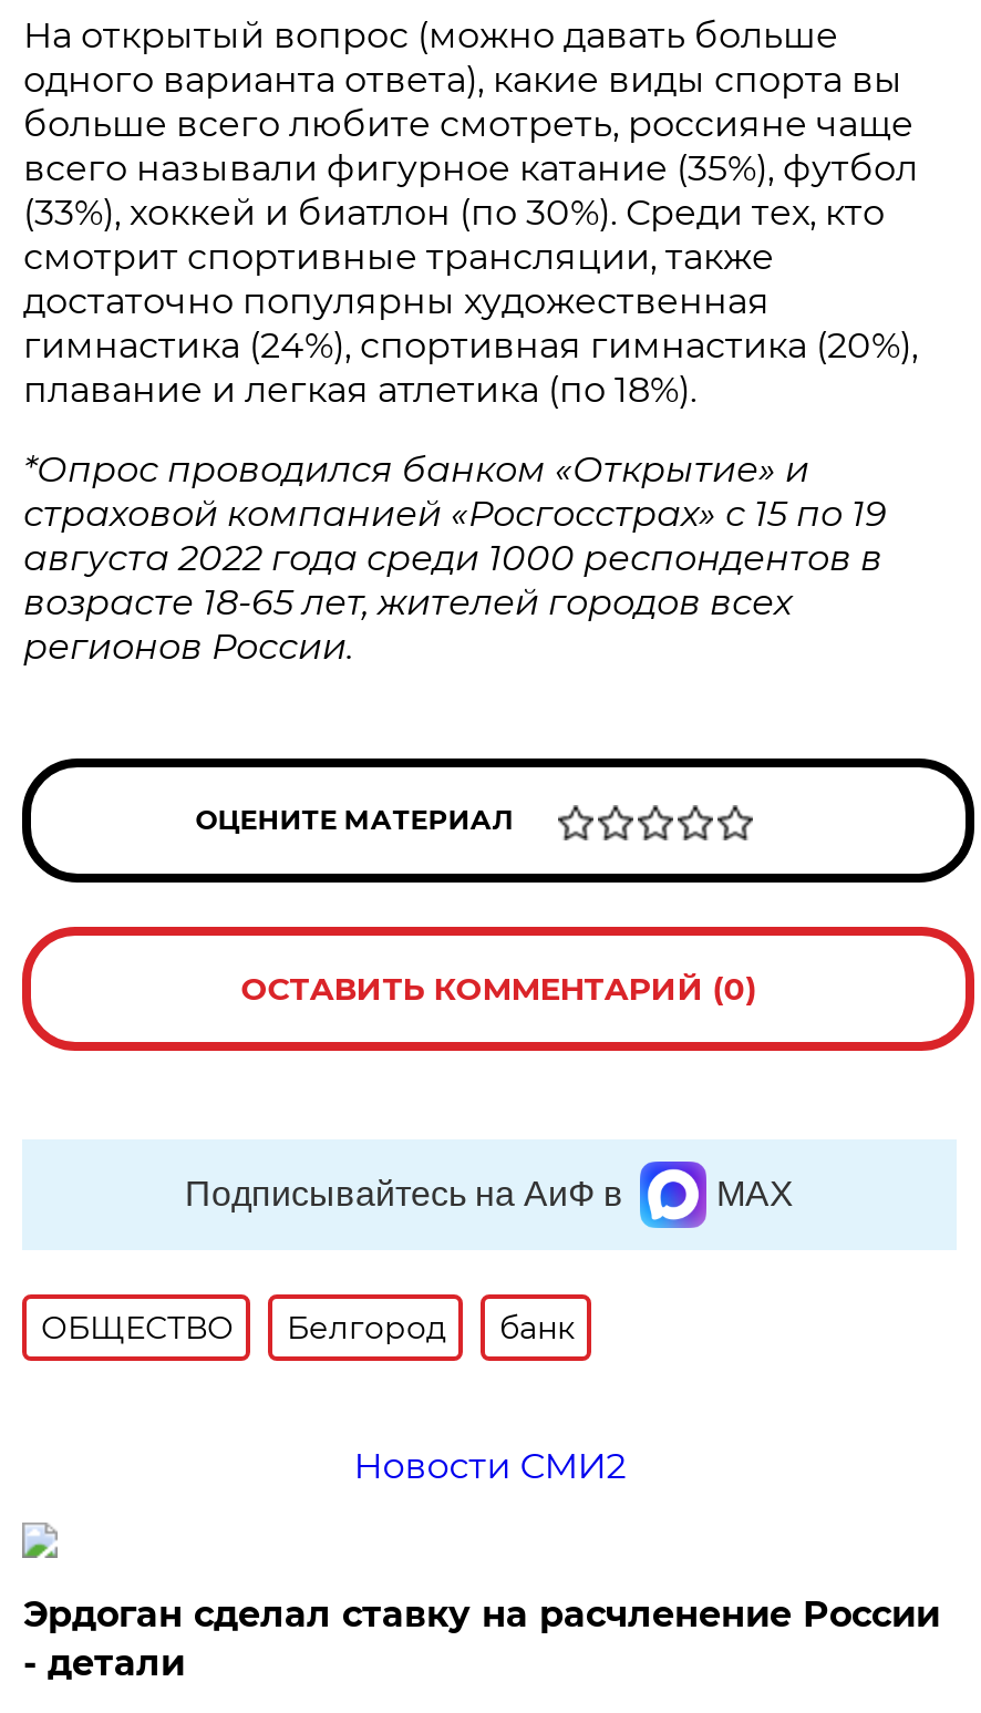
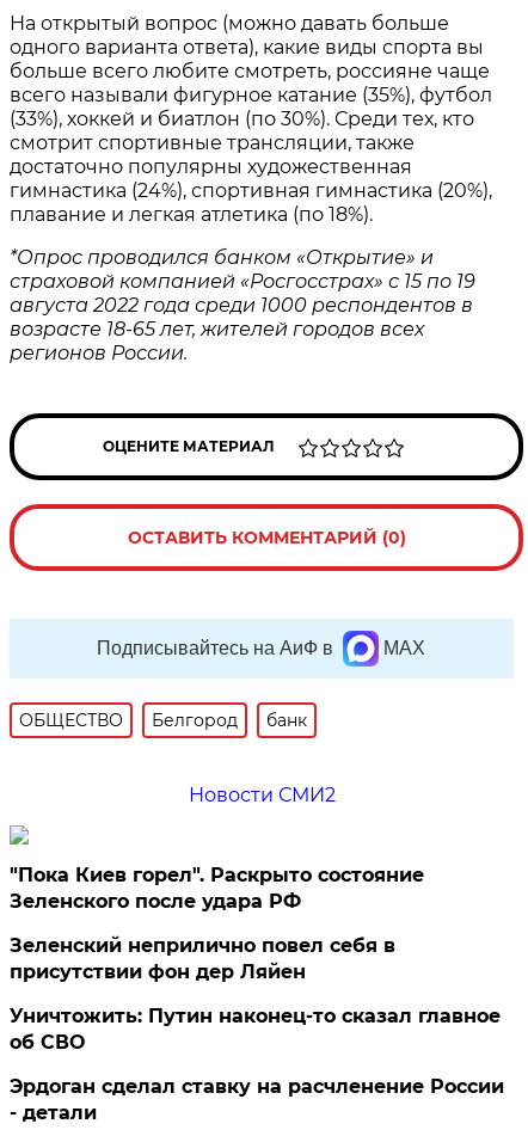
+ "Пока Киев горел". Раскрыто состояние
+ Зеленского после удара РФ
+ Зеленский неприлично повел cебя в
+ присутствии фон дер Ляйен
+ Уничтожить: Путин наконец-то сказал главное
+ об СВО
